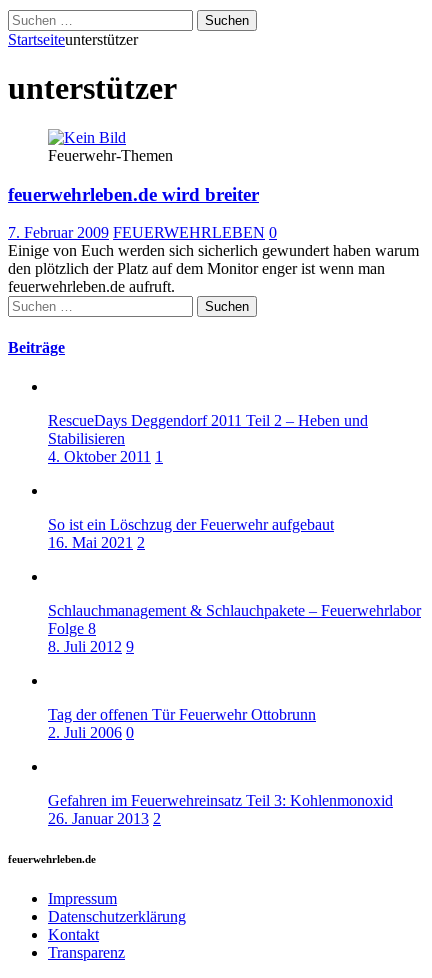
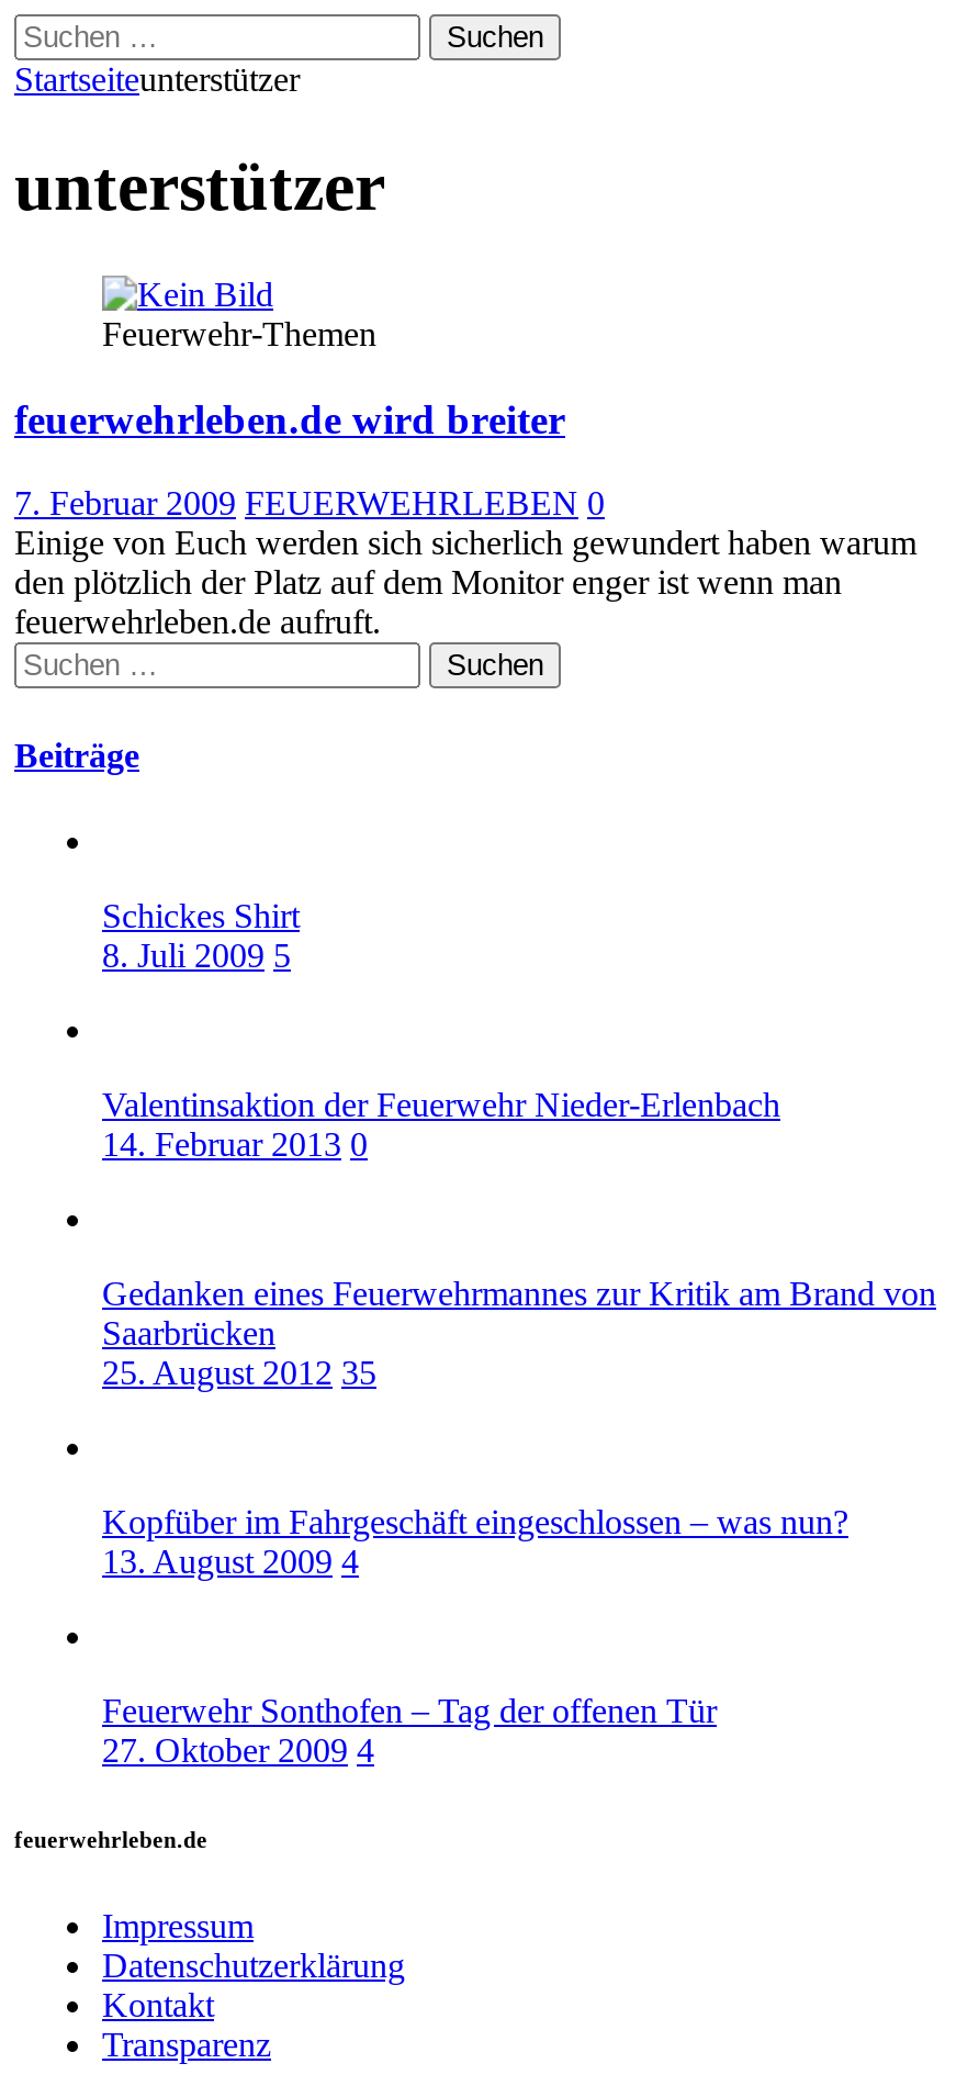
- RescueDays Deggendorf 2011 Teil 2 – Heben und
- Stabilisieren
- 4. Oktober 2011 1
+ Schickes Shirt
+ 8. Juli 2009 5

- So ist ein Löschzug der Feuerwehr aufgebaut
- 16. Mai 2021 2
+ Valentinsaktion der Feuerwehr Nieder-Erlenbach
+ 14. Februar 2013 0

- Schlauchmanagement & Schlauchpakete – Feuerwehrlabor
- Folge 8
- 8. Juli 2012 9
+ Gedanken eines Feuerwehrmannes zur Kritik am Brand von
+ Saarbrücken
+ 25. August 2012 35

- Tag der offenen Tür Feuerwehr Ottobrunn
- 2. Juli 2006 0
+ Kopfüber im Fahrgeschäft eingeschlossen – was nun?
+ 13. August 2009 4

- Gefahren im Feuerwehreinsatz Teil 3: Kohlenmonoxid
- 26. Januar 2013 2
+ Feuerwehr Sonthofen – Tag der offenen Tür
+ 27. Oktober 2009 4
